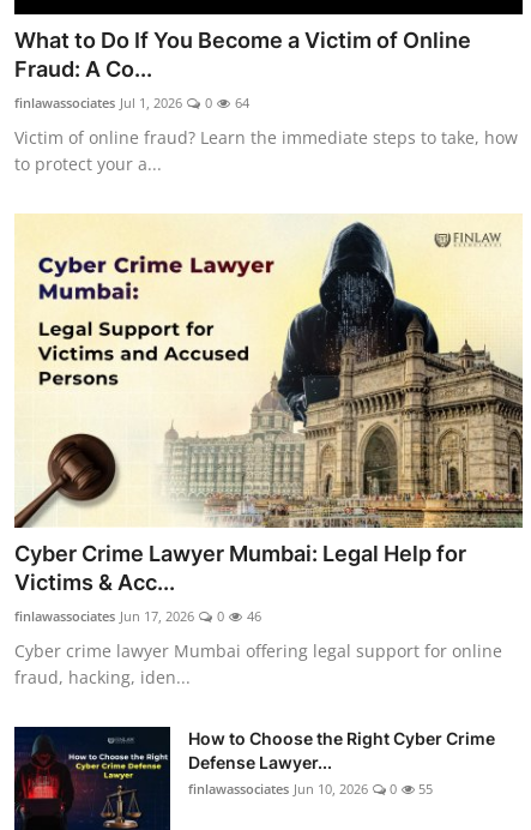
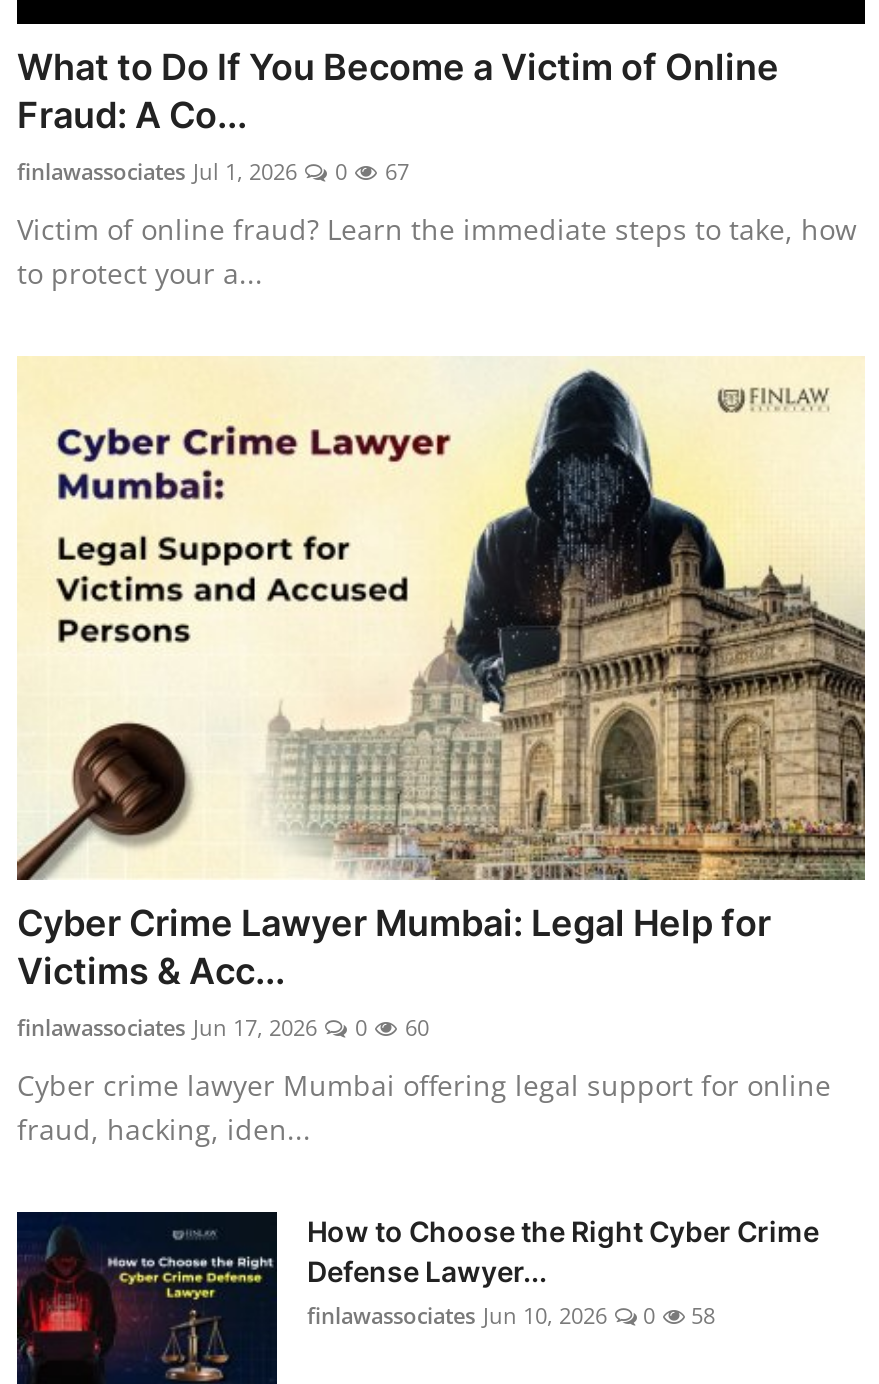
- finlawassociates Jul 1, 2026 0 64
+ finlawassociates Jul 1, 2026 0 67

- finlawassociates Jun 17, 2026 0 46
+ finlawassociates Jun 17, 2026 0 60

- finlawassociates Jun 10, 2026 0 55
+ finlawassociates Jun 10, 2026 0 58
